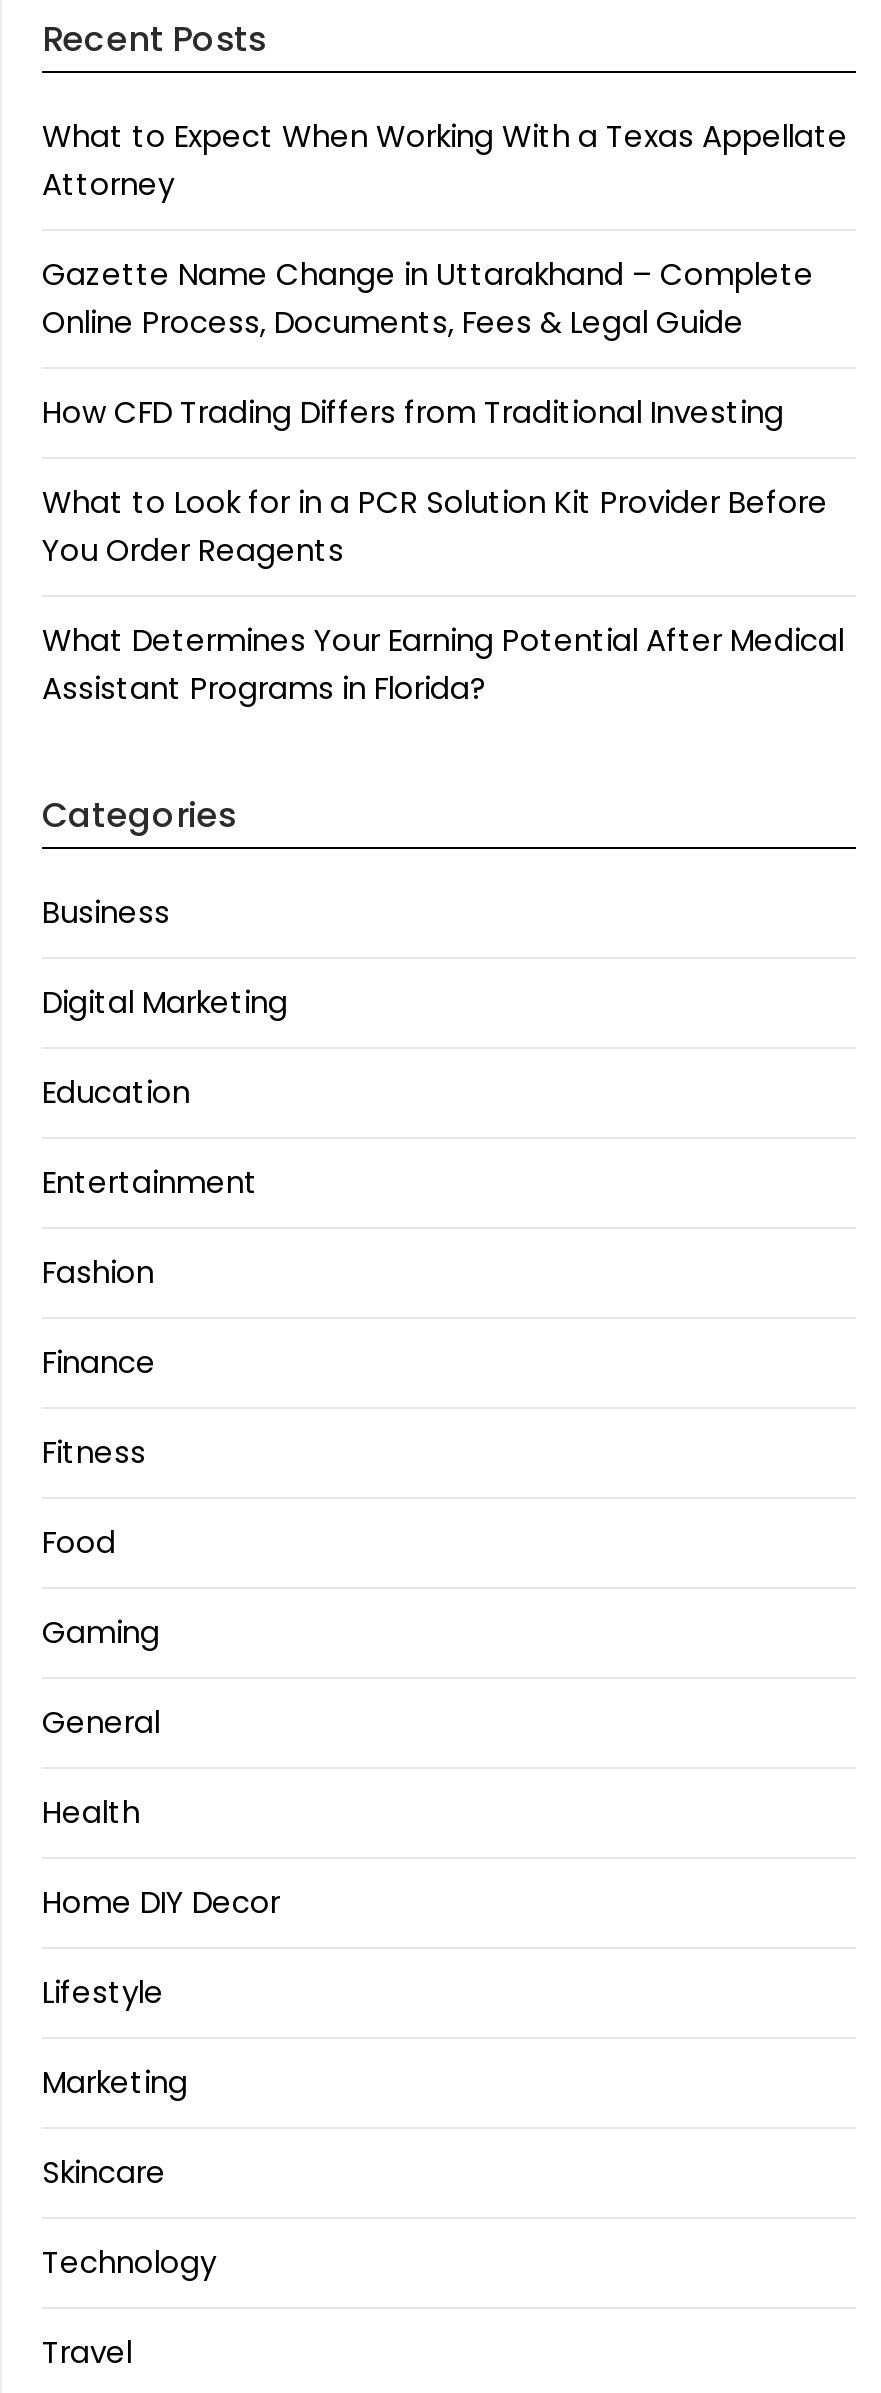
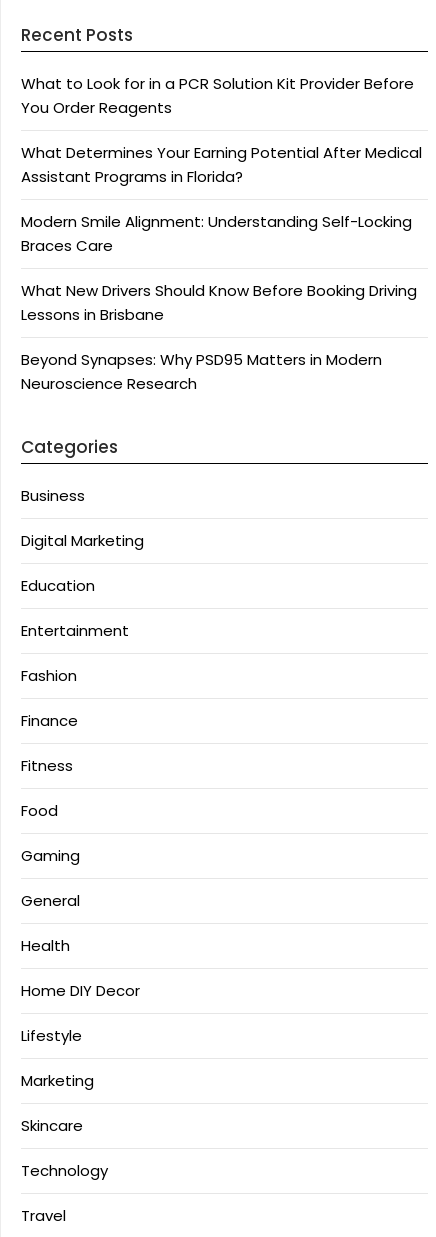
- What to Expect When Working With a Texas Appellate
- Attorney
- Gazette Name Change in Uttarakhand – Complete
- Online Process, Documents, Fees & Legal Guide
- How CFD Trading Differs from Traditional Investing

moved up: What to Look for in a PCR Solution Kit Provider Before | You Order Reagents | What Determines Your Earning Potential After Medical | Assistant Programs in Florida?

+ Modern Smile Alignment: Understanding Self-Locking
+ Braces Care
+ What New Drivers Should Know Before Booking Driving
+ Lessons in Brisbane
+ Beyond Synapses: Why PSD95 Matters in Modern
+ Neuroscience Research
